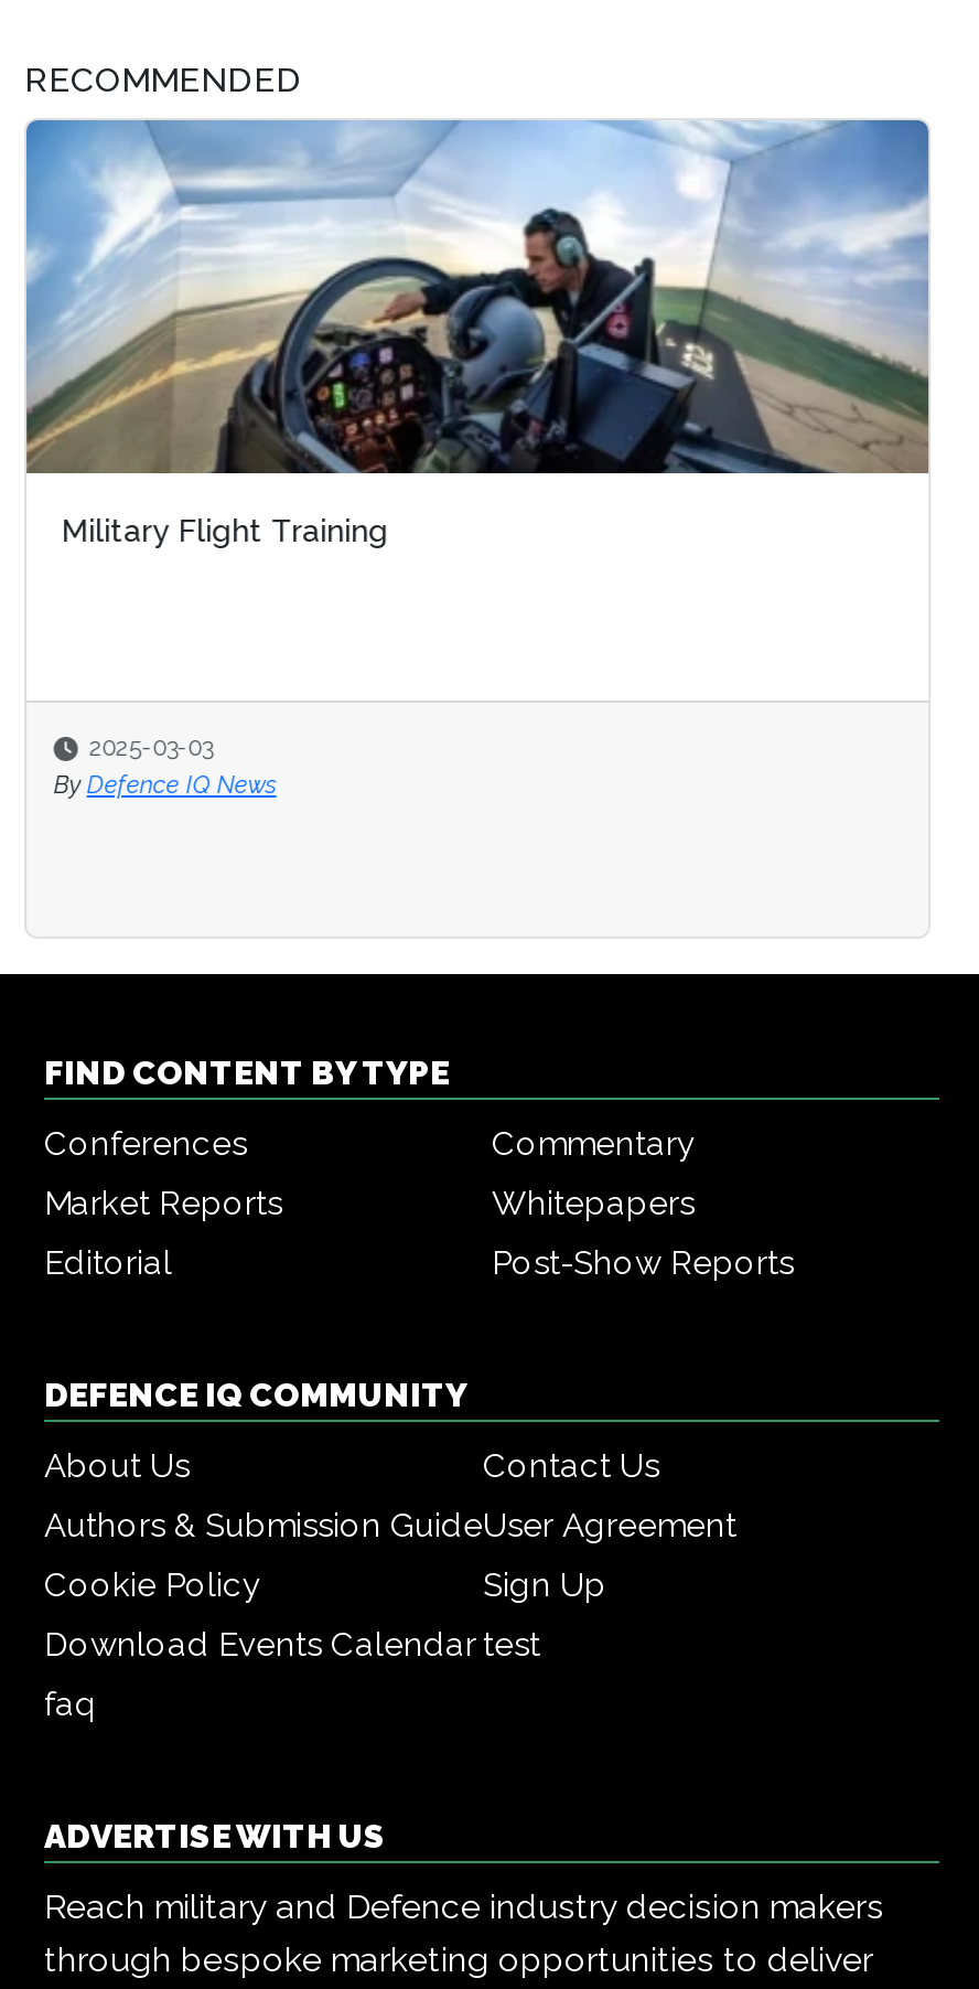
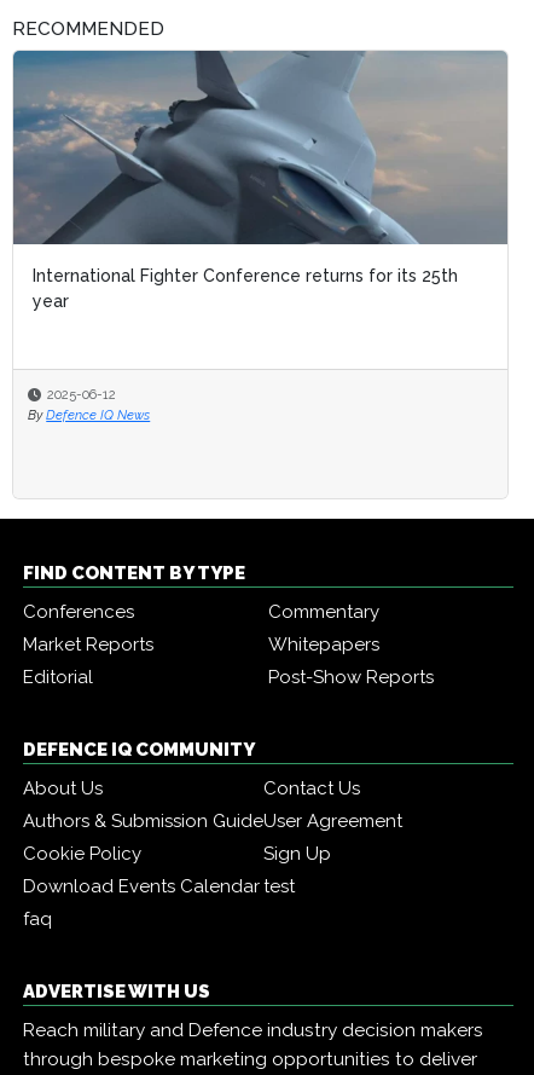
- [image]
- Military Flight Training
+ [image]
+ International Fighter Conference returns for its 25th
+ year

- 2025-03-03
+ 2025-06-12
